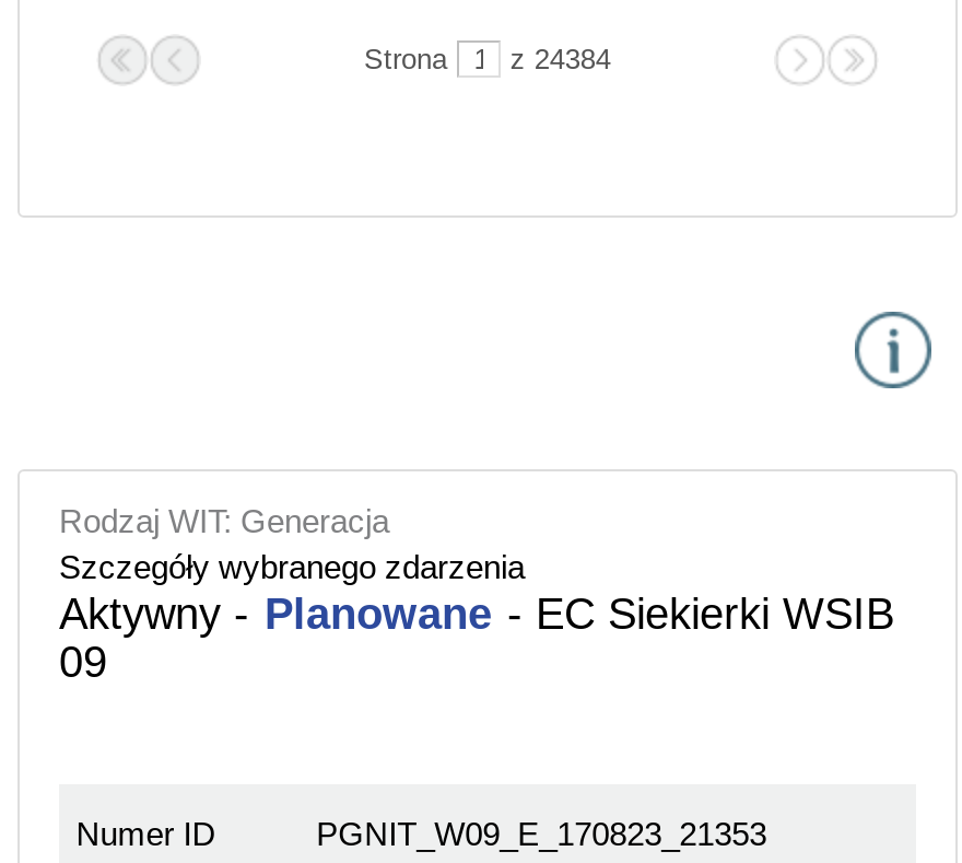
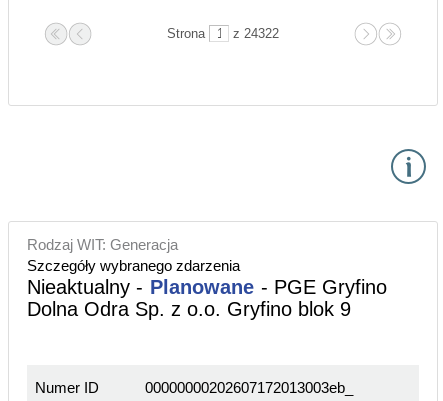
- Strona z 24384
+ Strona z 24322

- Aktywny - Planowane - EC Siekierki WSIB
- 09
+ Nieaktualny - Planowane - PGE Gryfino
+ Dolna Odra Sp. z o.o. Gryfino blok 9

- PGNIT_W09_E_170823_21353
+ 00000000202607172013003eb_
